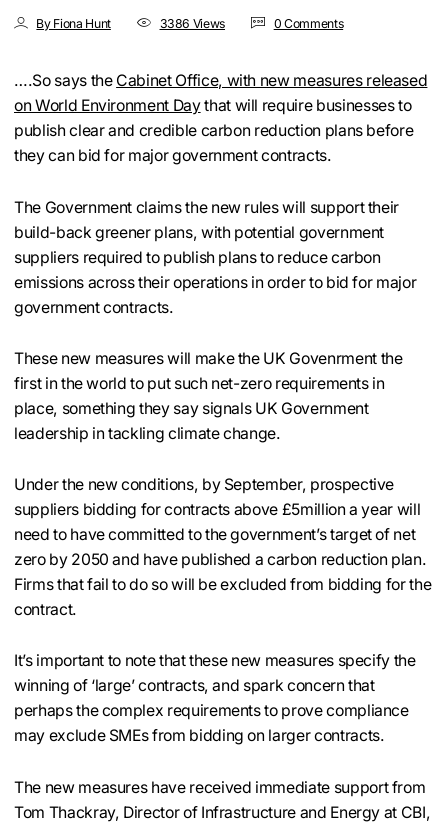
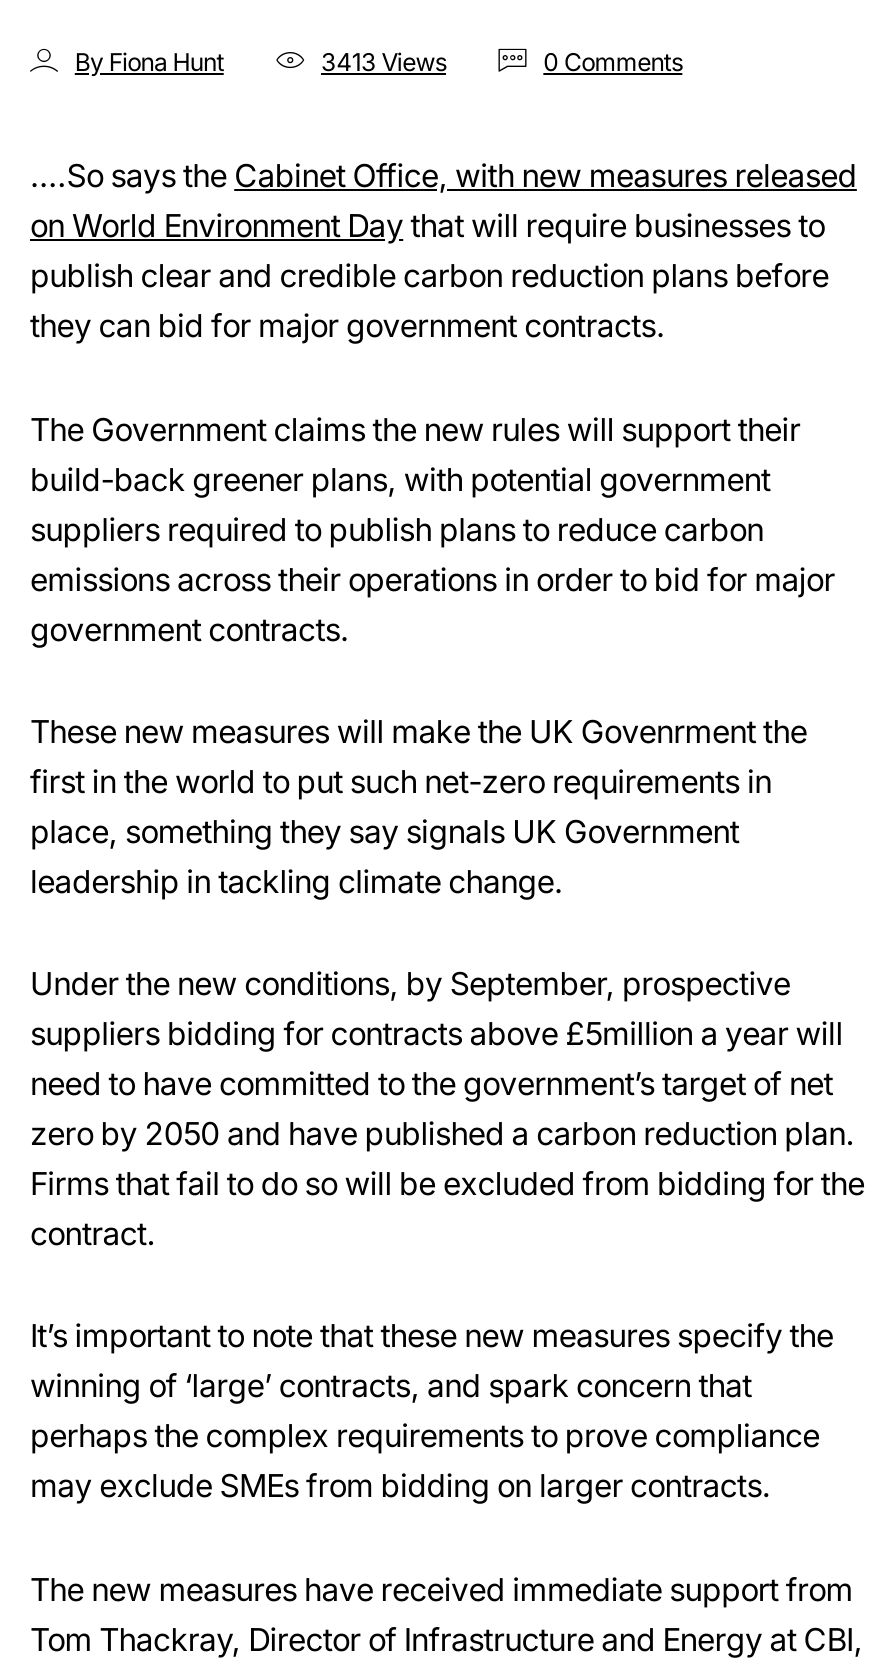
- 3386 Views
+ 3413 Views
